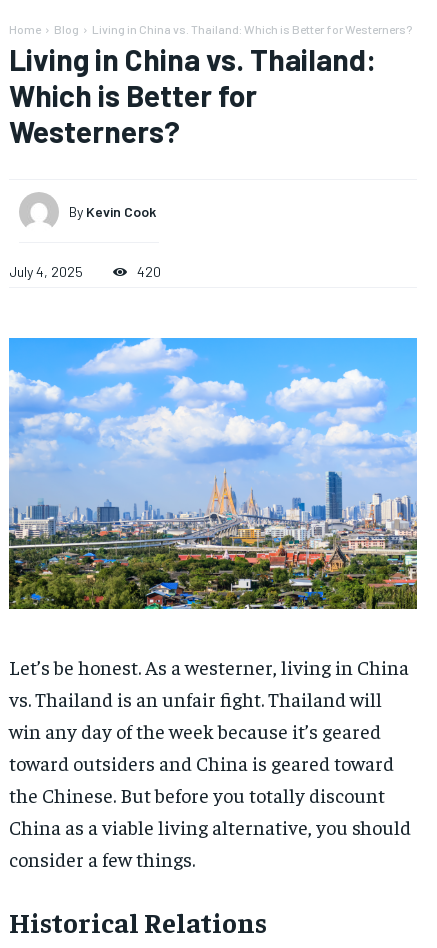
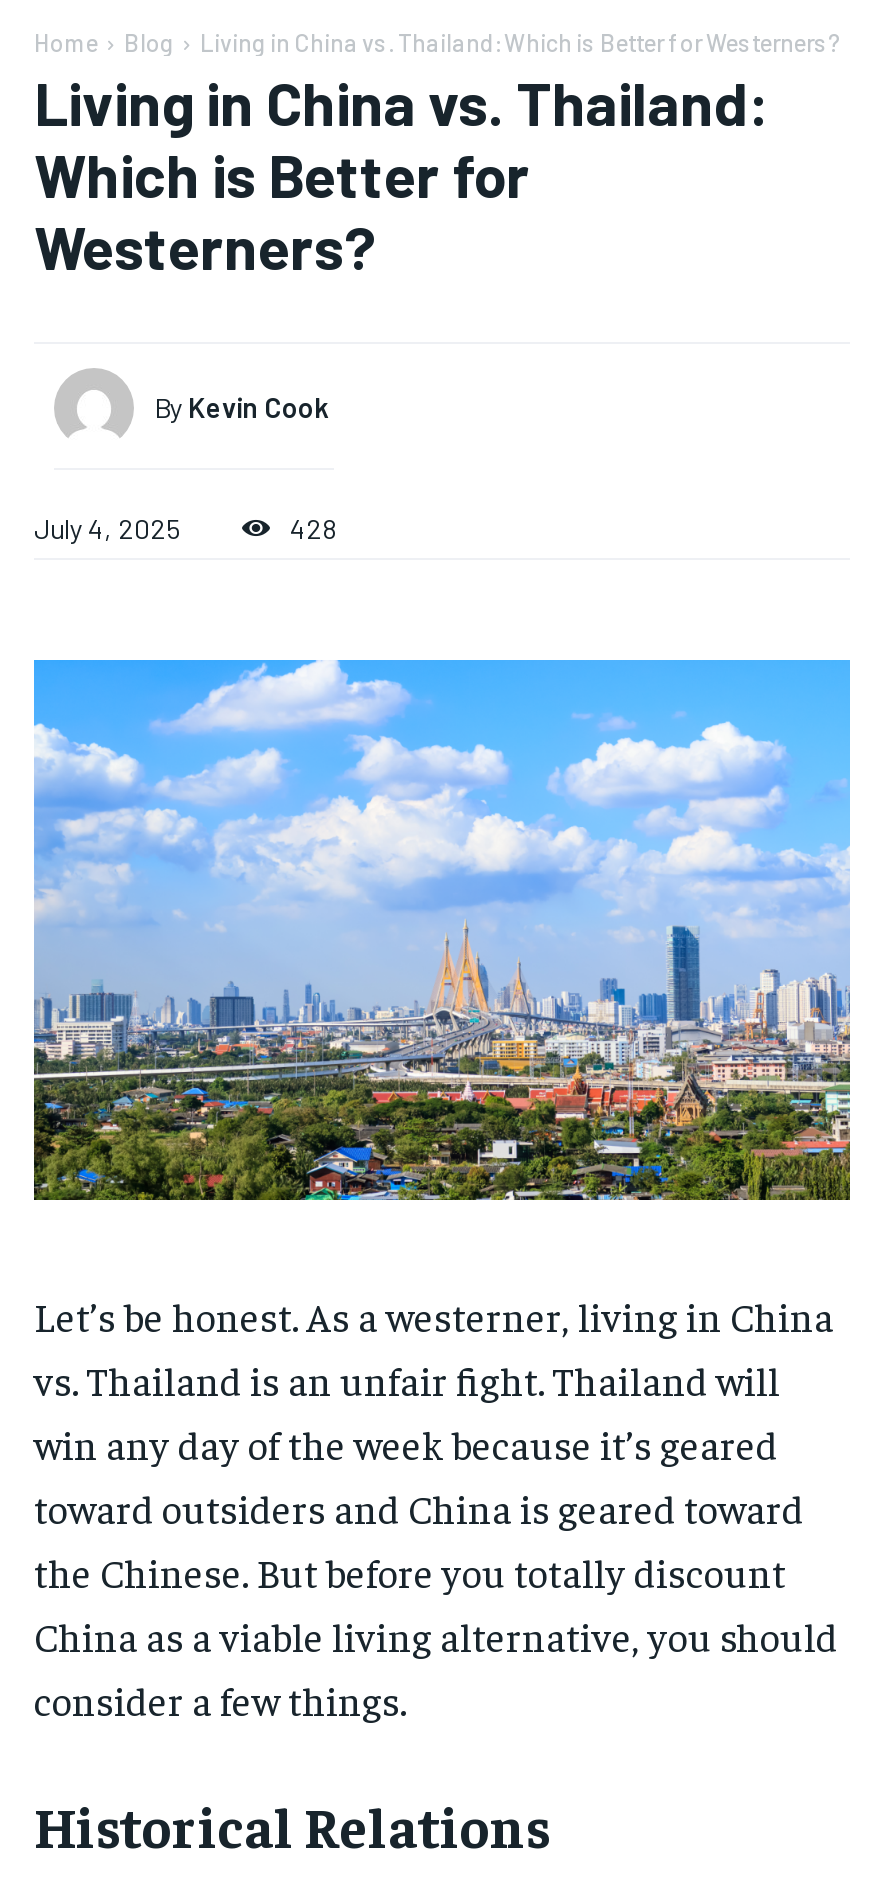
- 420
+ 428
